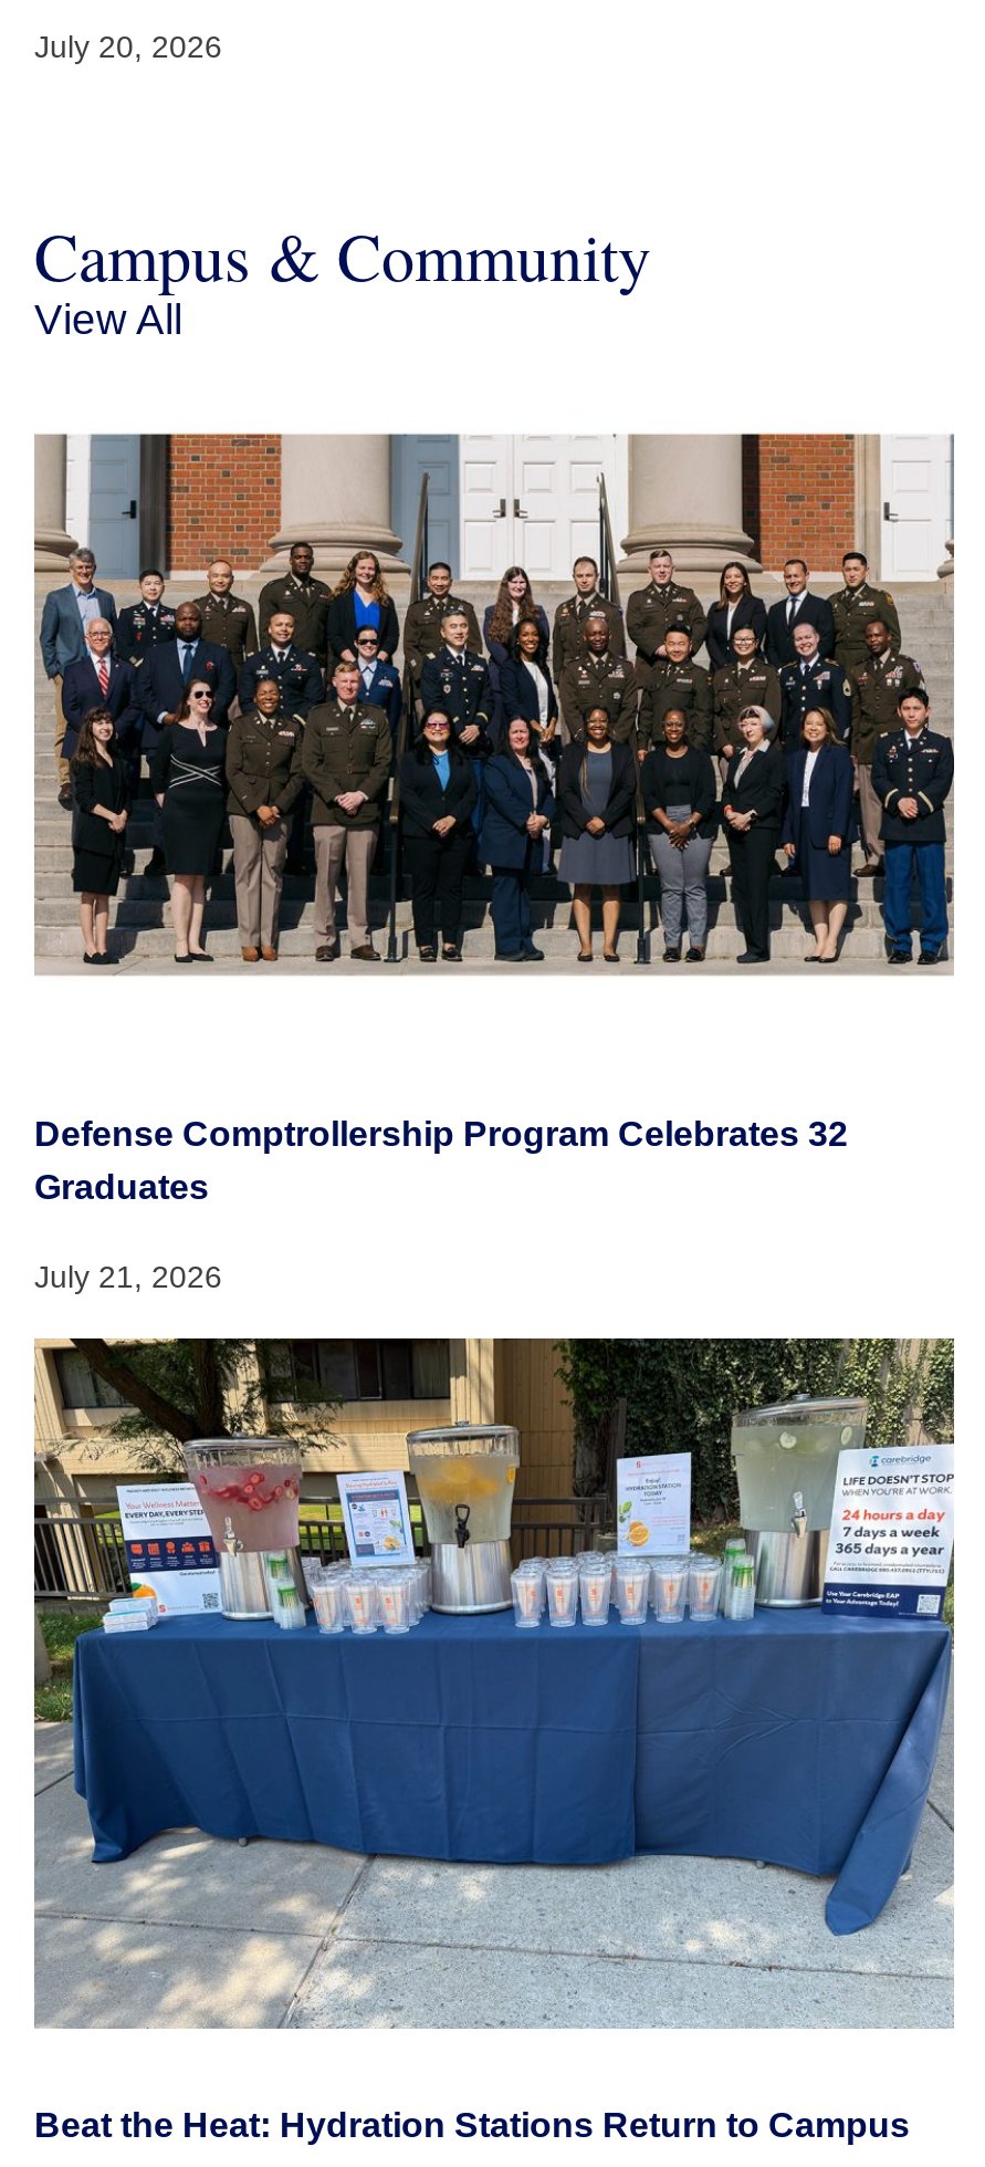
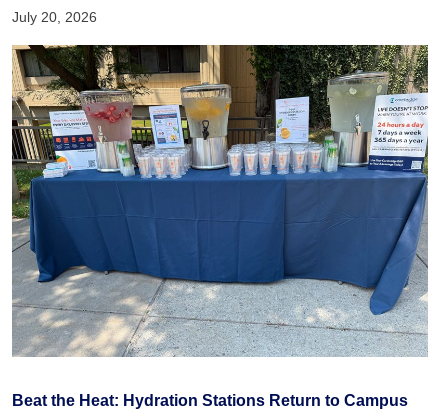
- Campus & Community
- View All

- [image]

- Defense Comptrollership Program Celebrates 32
- Graduates
- July 21, 2026
